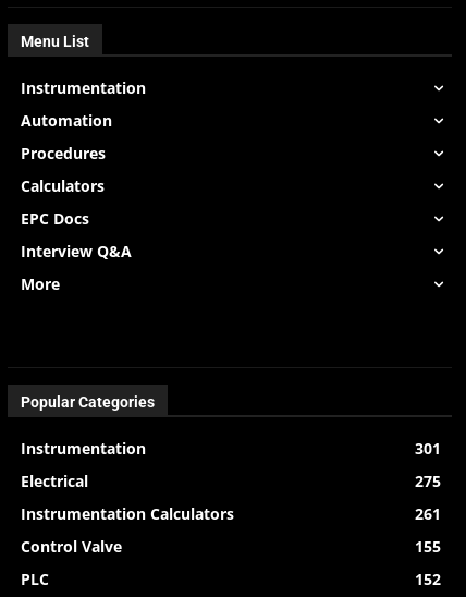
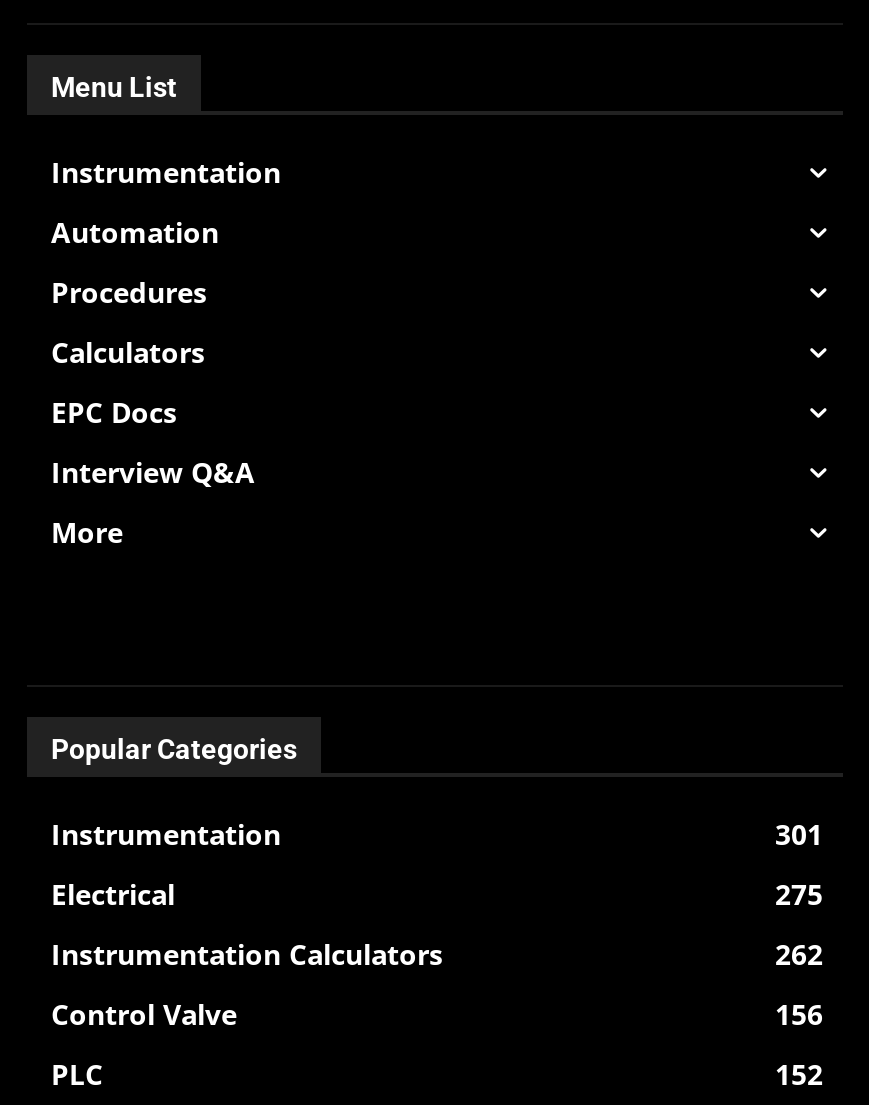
- 261
+ 262

- 155
+ 156
